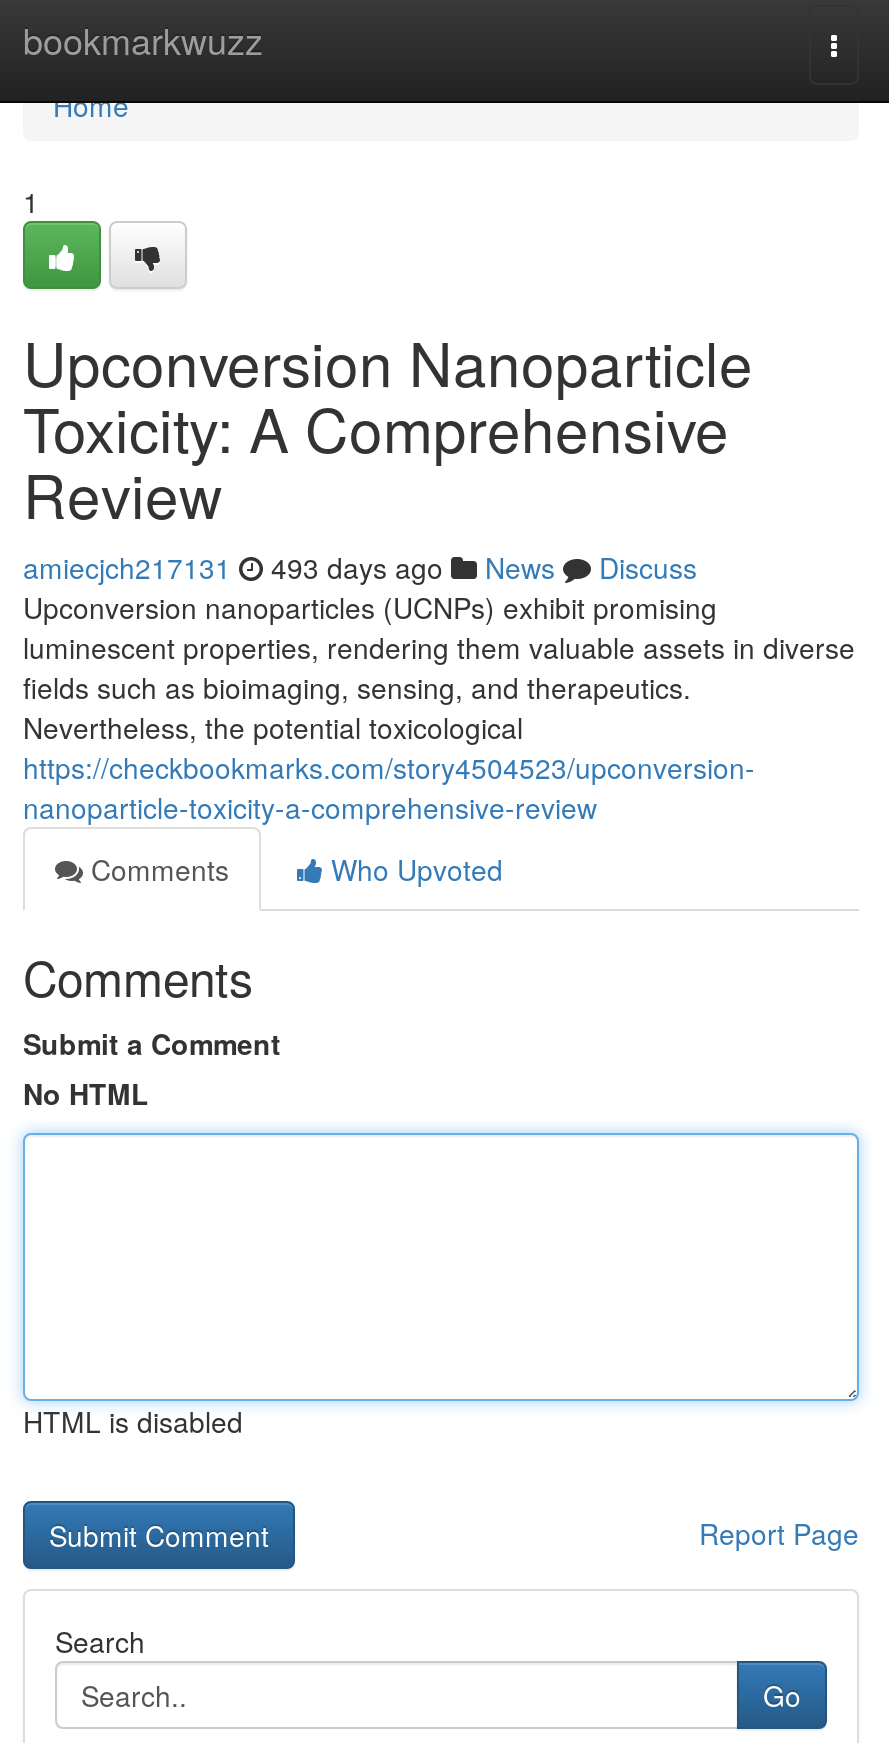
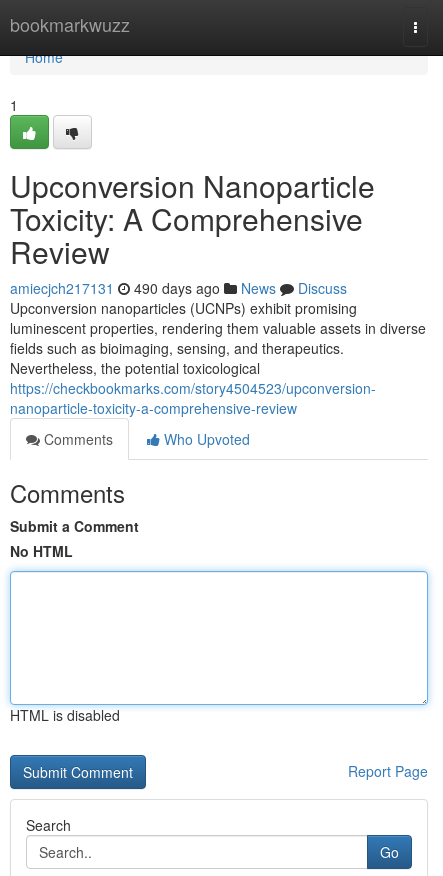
- amiecjch217131 493 days ago News Discuss
+ amiecjch217131 490 days ago News Discuss
